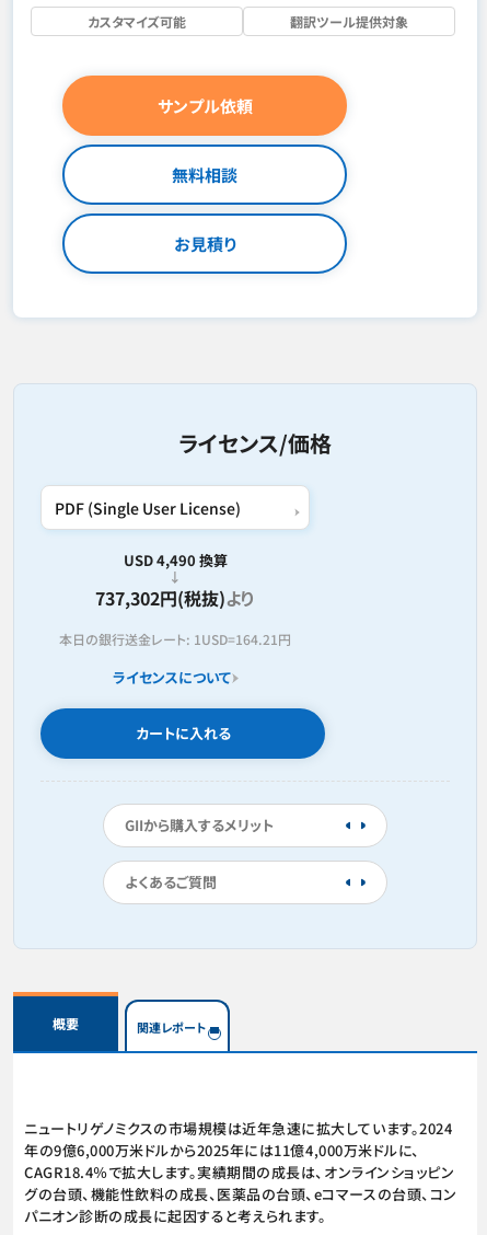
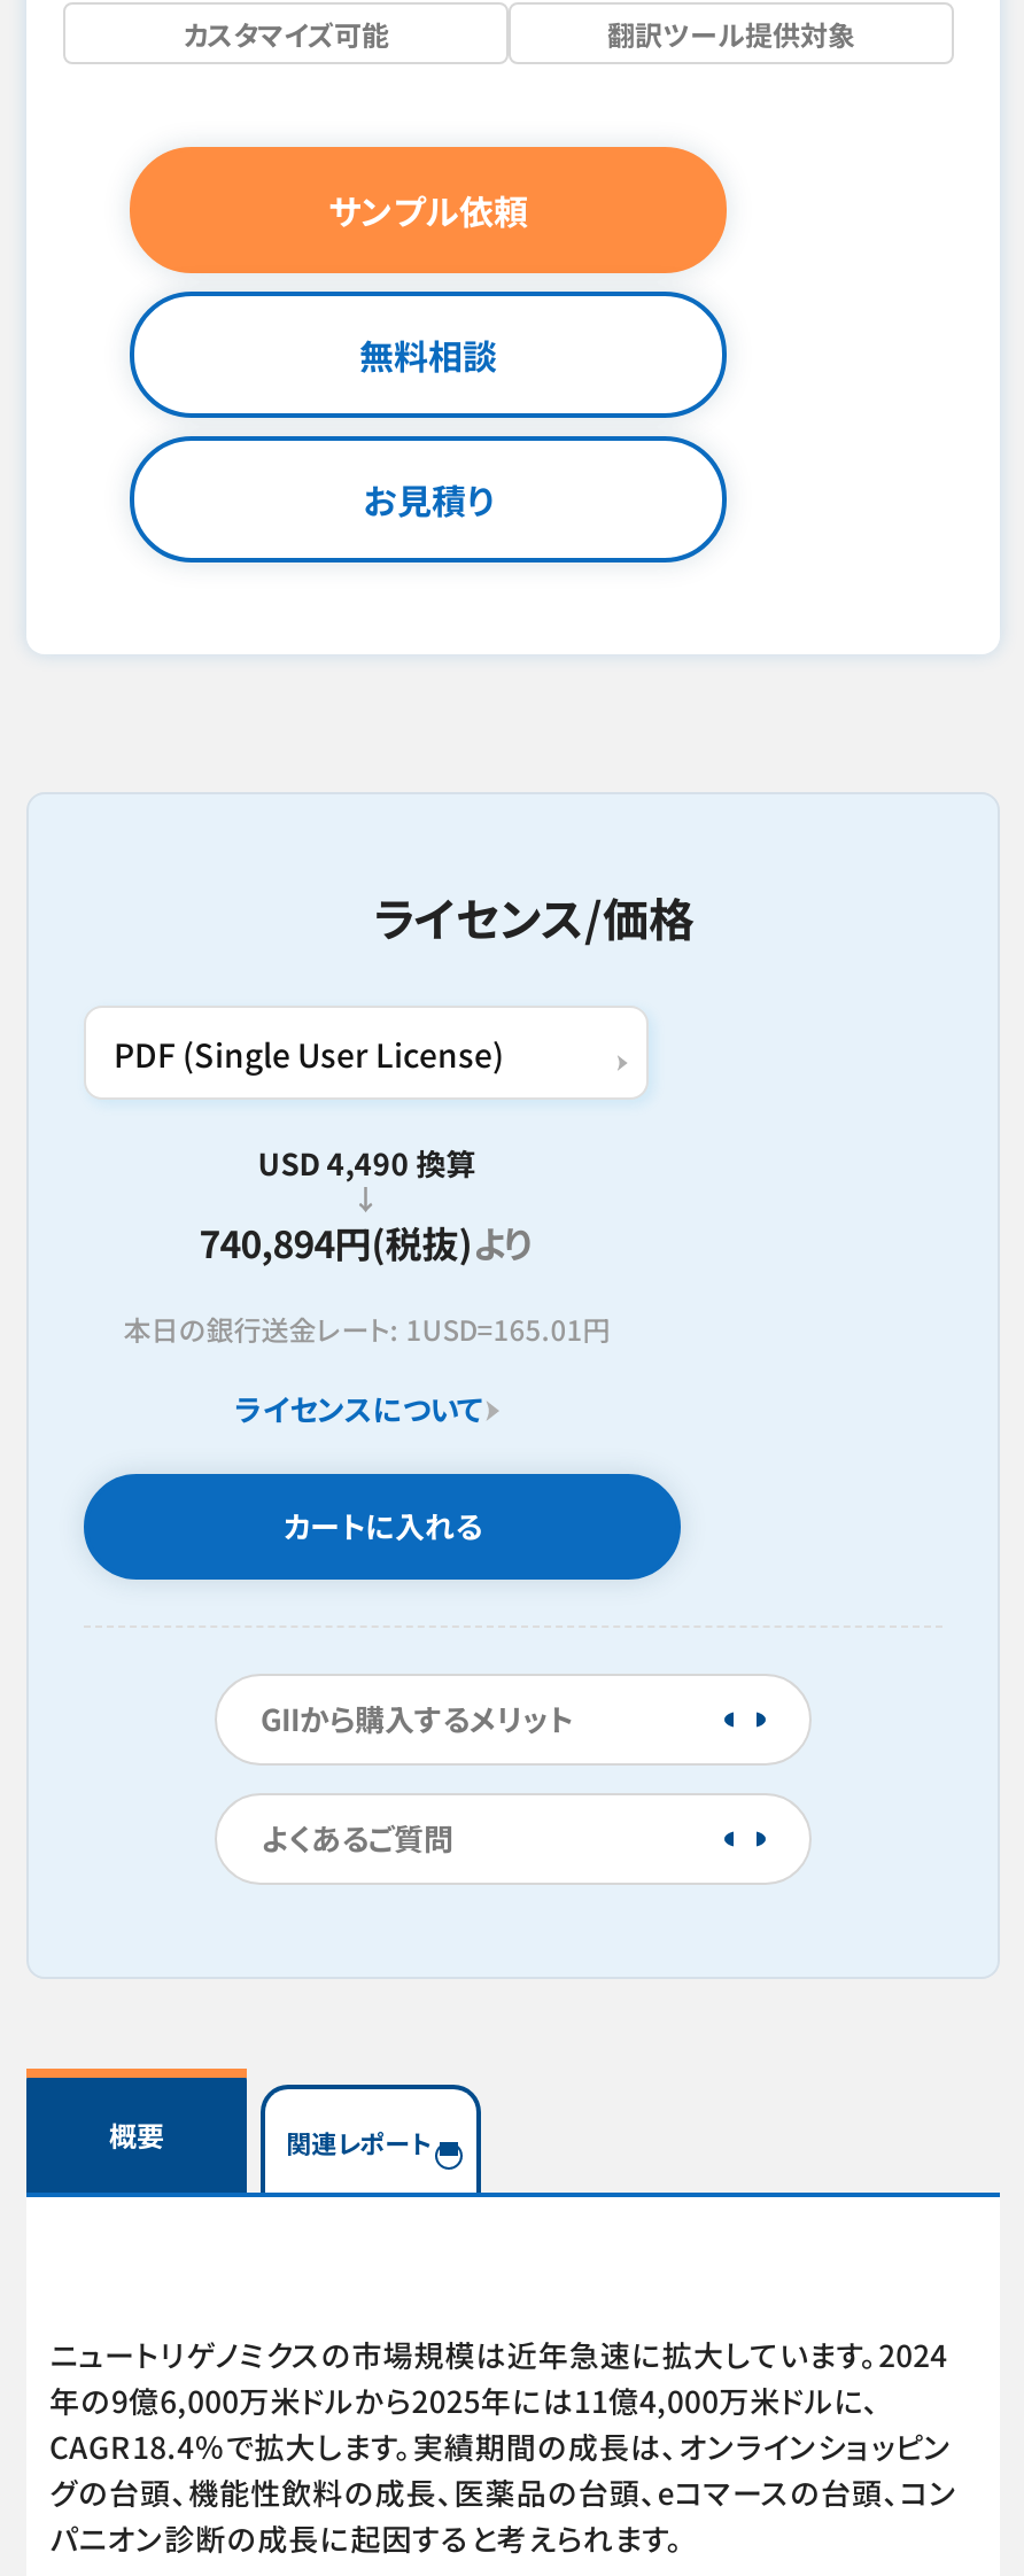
- 737,302円(税抜)より
+ 740,894円(税抜)より

- 本日の銀行送金レート: 1USD=164.21円
+ 本日の銀行送金レート: 1USD=165.01円
